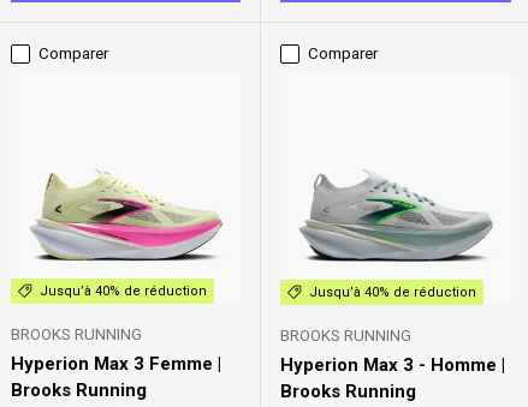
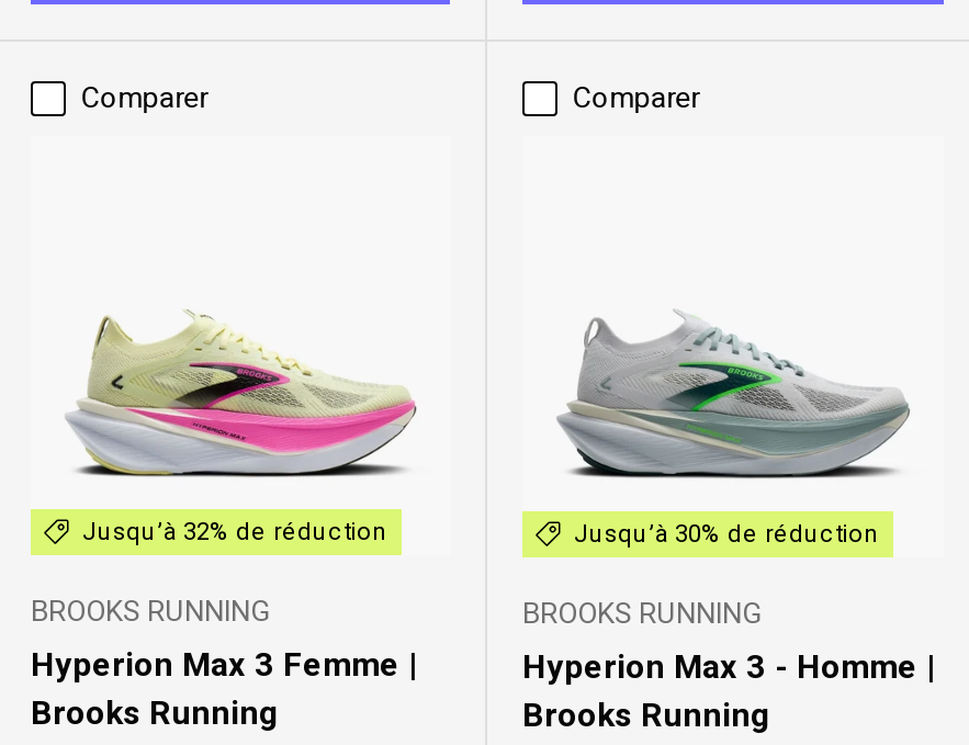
- Jusqu’à 40% de réduction
+ Jusqu’à 32% de réduction

- Jusqu’à 40% de réduction
+ Jusqu’à 30% de réduction
